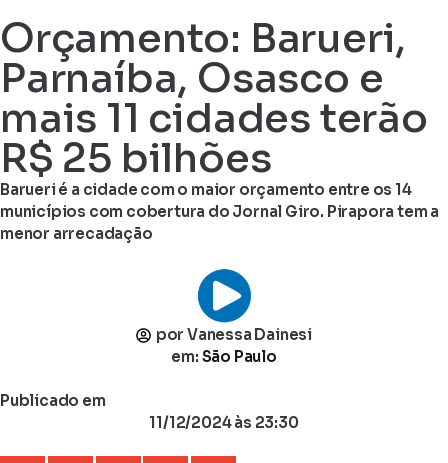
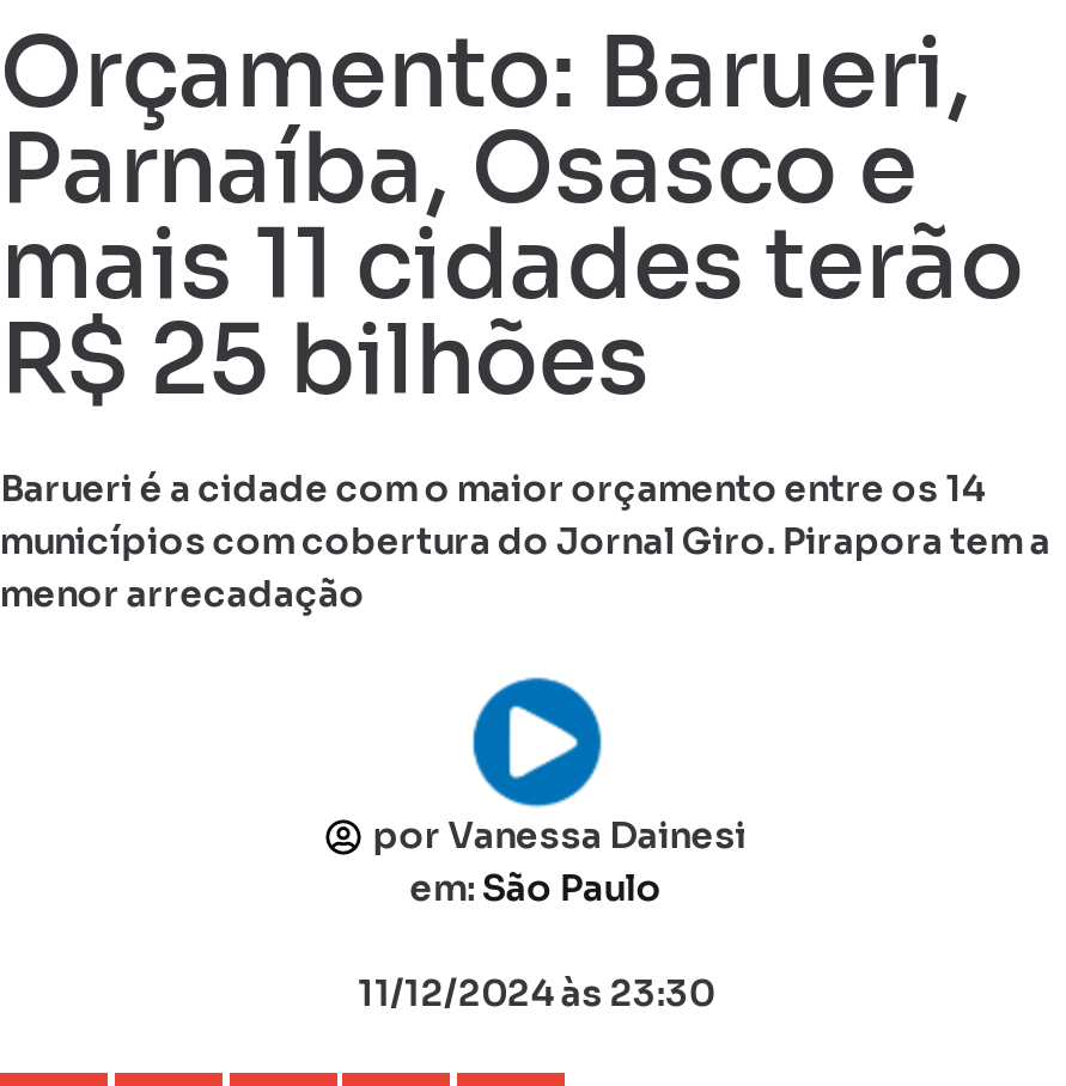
moved down: Barueri é a cidade com o maior orçamento entre os 14 | municípios com cobertura do Jornal Giro. Pirapora tem a | menor arrecadação | por Vanessa Dainesi | em: São Paulo

- Publicado em
